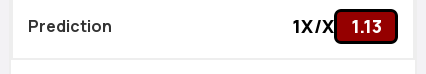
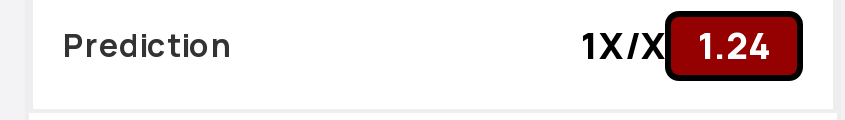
- 1X/X 1.13
+ 1X/X 1.24
